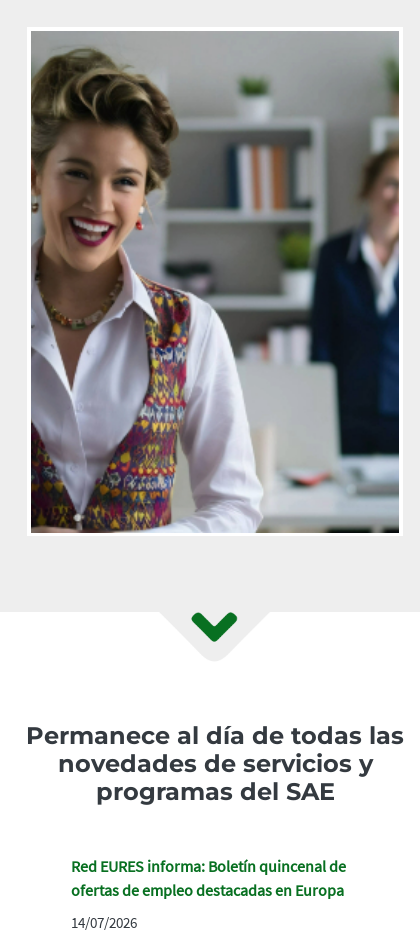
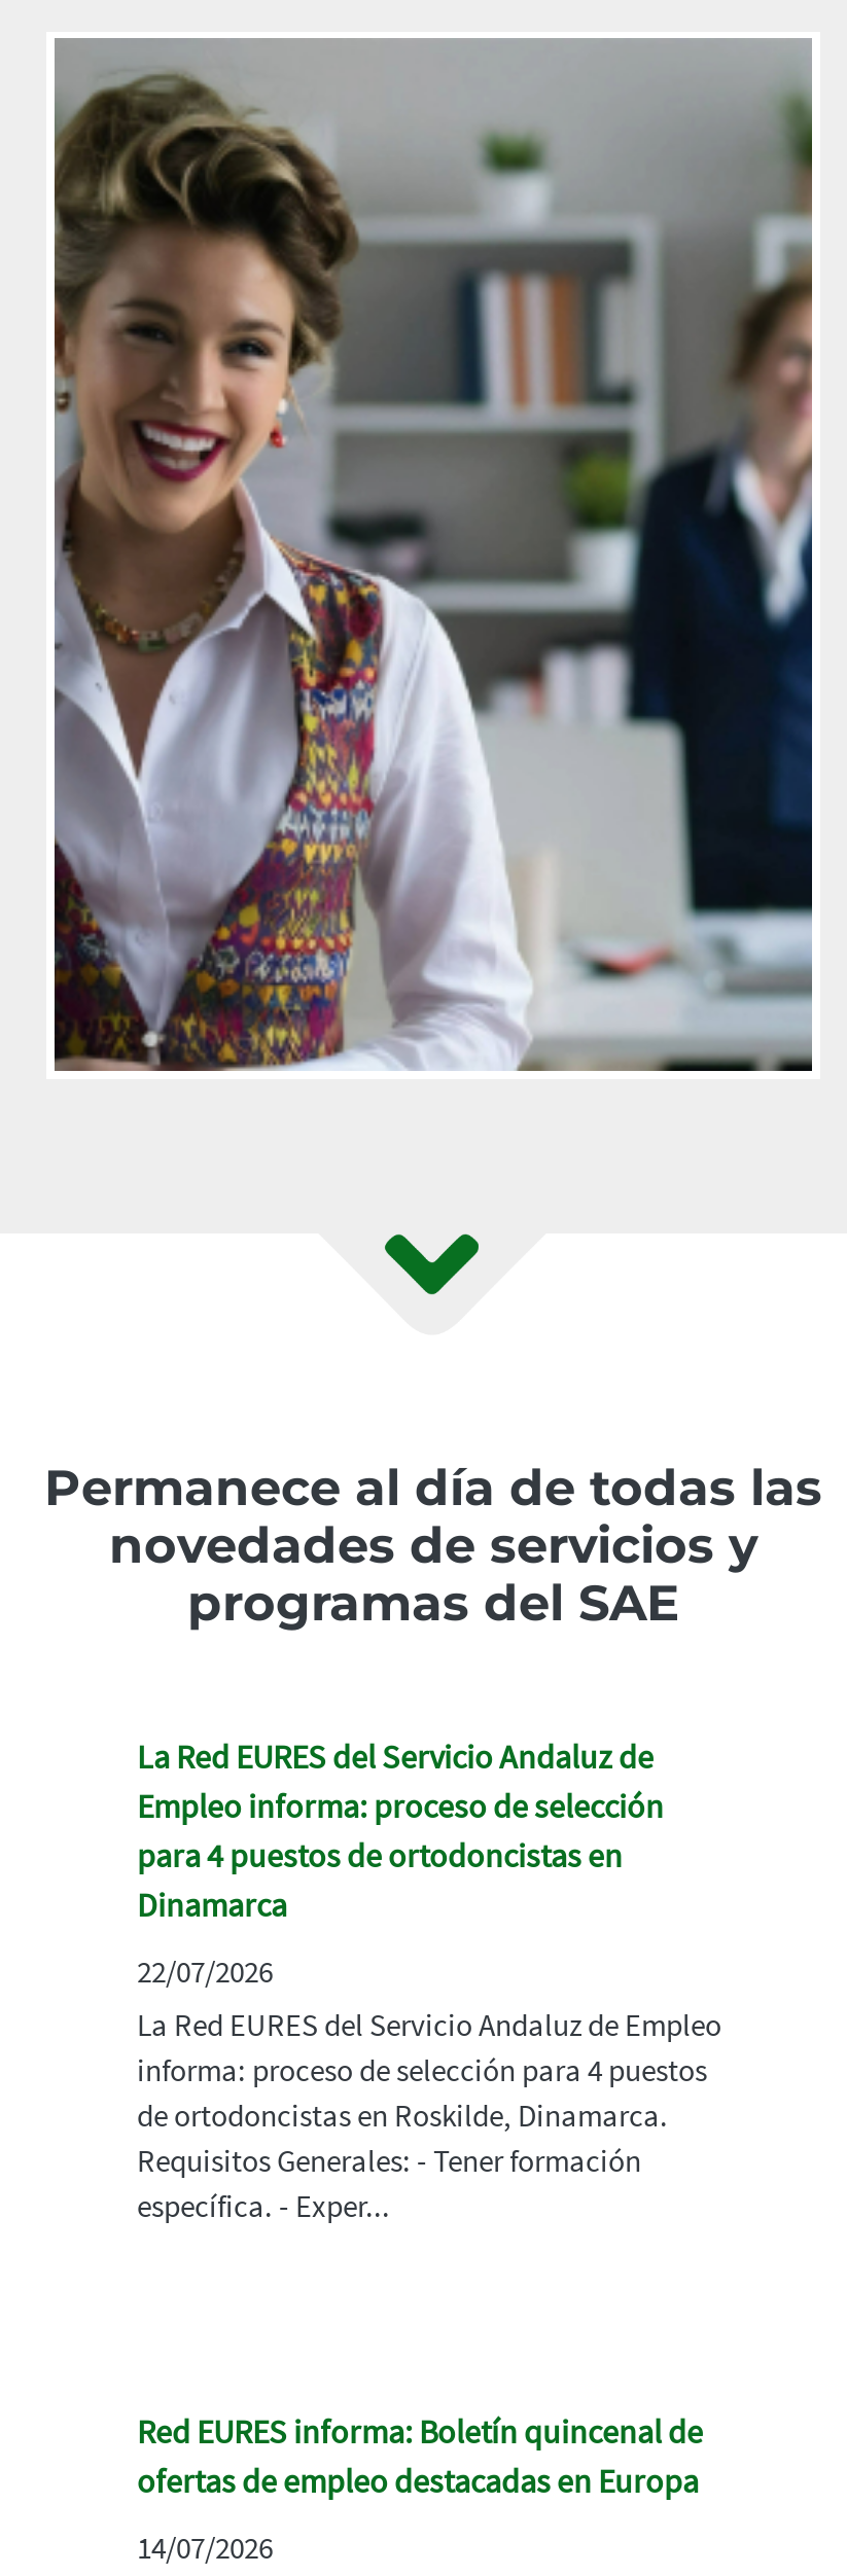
+ La Red EURES del Servicio Andaluz de
+ Empleo informa: proceso de selección
+ para 4 puestos de ortodoncistas en
+ Dinamarca
+ 22/07/2026
+ La Red EURES del Servicio Andaluz de Empleo
+ informa: proceso de selección para 4 puestos
+ de ortodoncistas en Roskilde, Dinamarca.
+ Requisitos Generales: - Tener formación
+ específica. - Exper...
